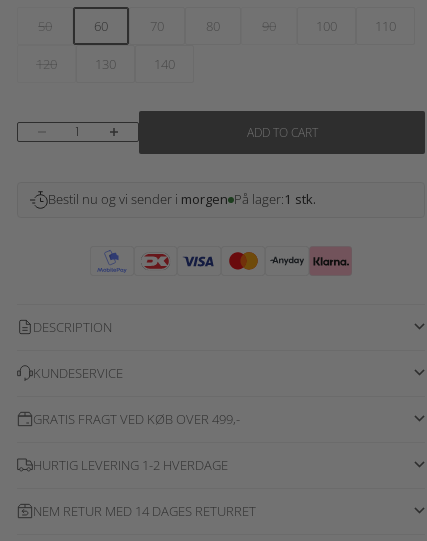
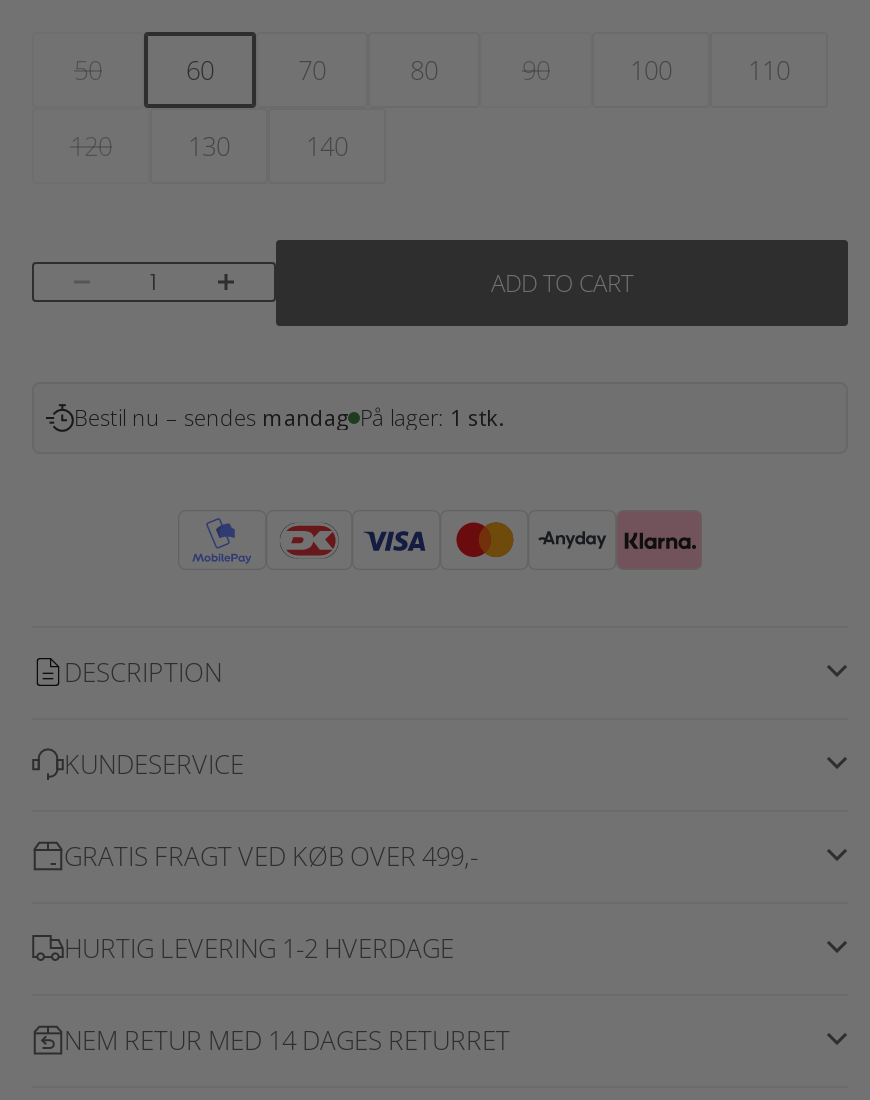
- Bestil nu og vi sender i morgen På lager: 1 stk.
+ Bestil nu – sendes mandag På lager: 1 stk.
